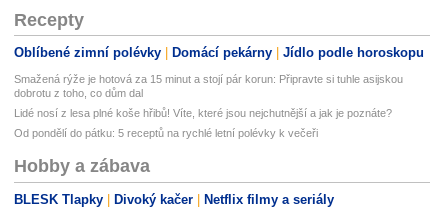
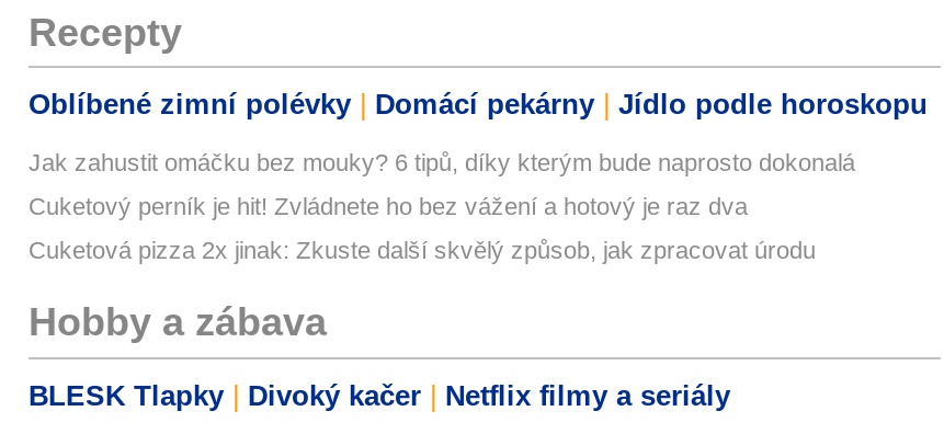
- Smažená rýže je hotová za 15 minut a stojí pár korun: Připravte si tuhle asijskou
- dobrotu z toho, co dům dal
+ Jak zahustit omáčku bez mouky? 6 tipů, díky kterým bude naprosto dokonalá

- Lidé nosí z lesa plné koše hřibů! Víte, které jsou nejchutnější a jak je poznáte?
+ Cuketový perník je hit! Zvládnete ho bez vážení a hotový je raz dva

- Od pondělí do pátku: 5 receptů na rychlé letní polévky k večeři
+ Cuketová pizza 2x jinak: Zkuste další skvělý způsob, jak zpracovat úrodu
